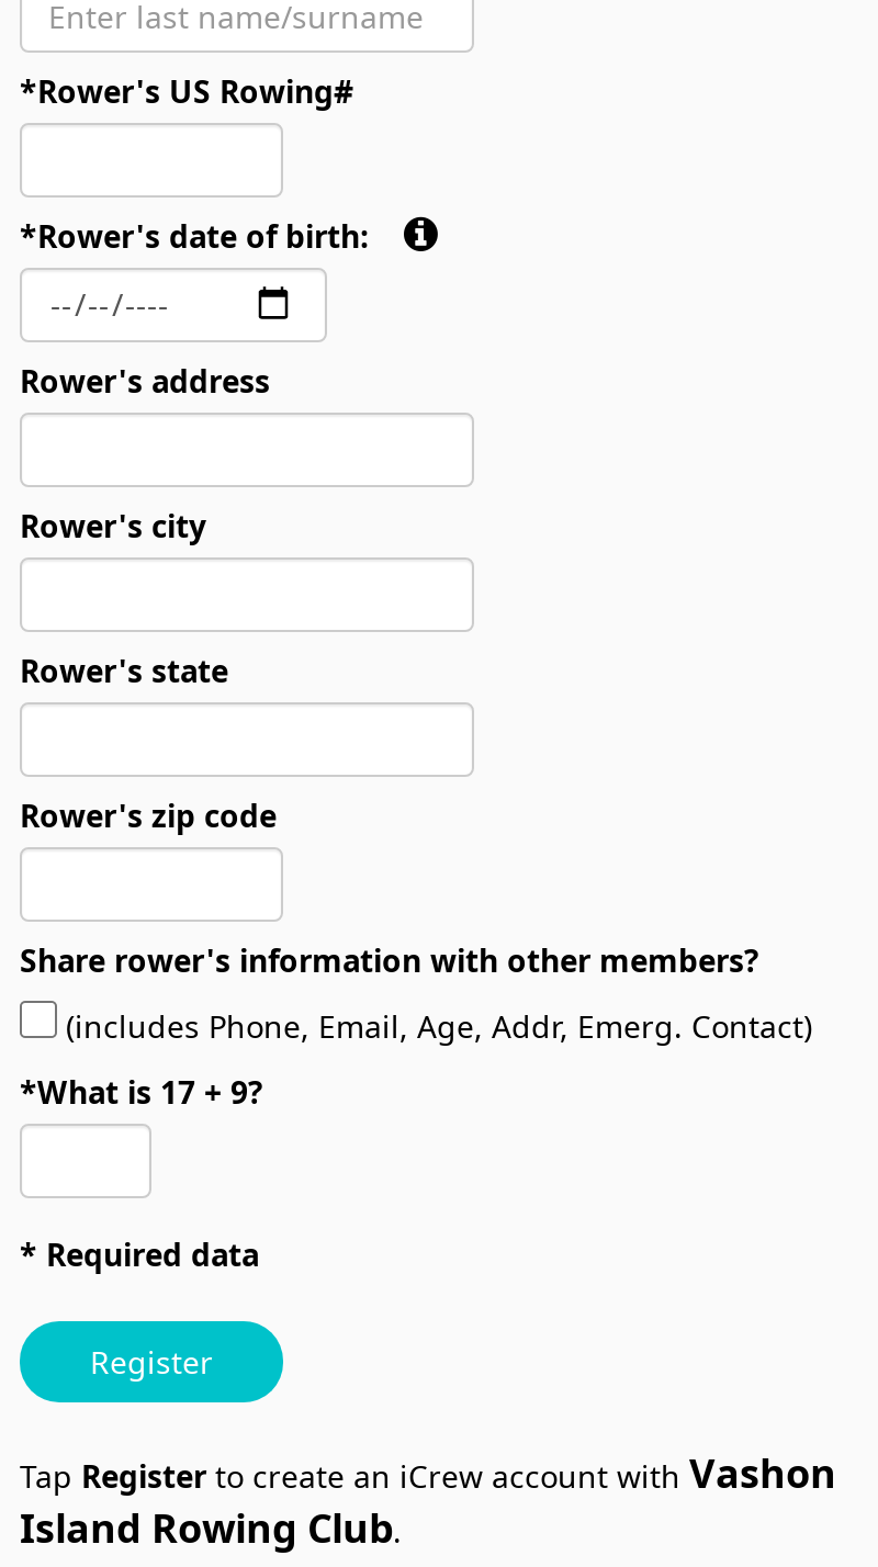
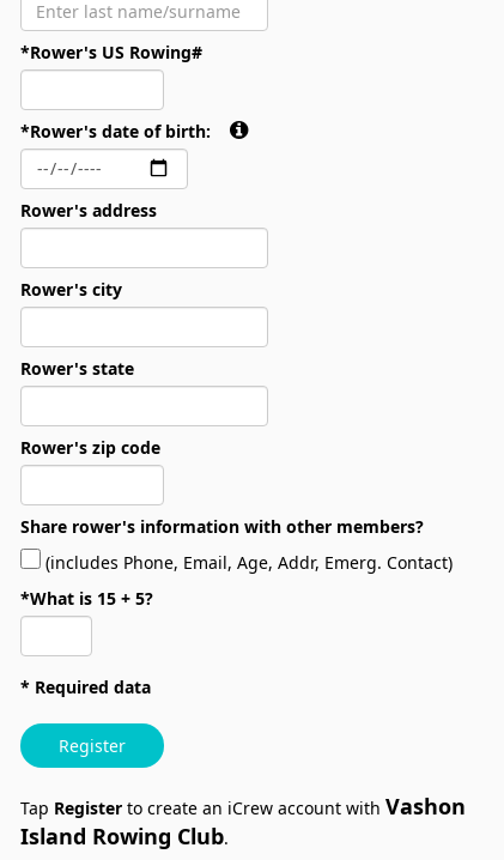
- *What is 17 + 9?
+ *What is 15 + 5?
